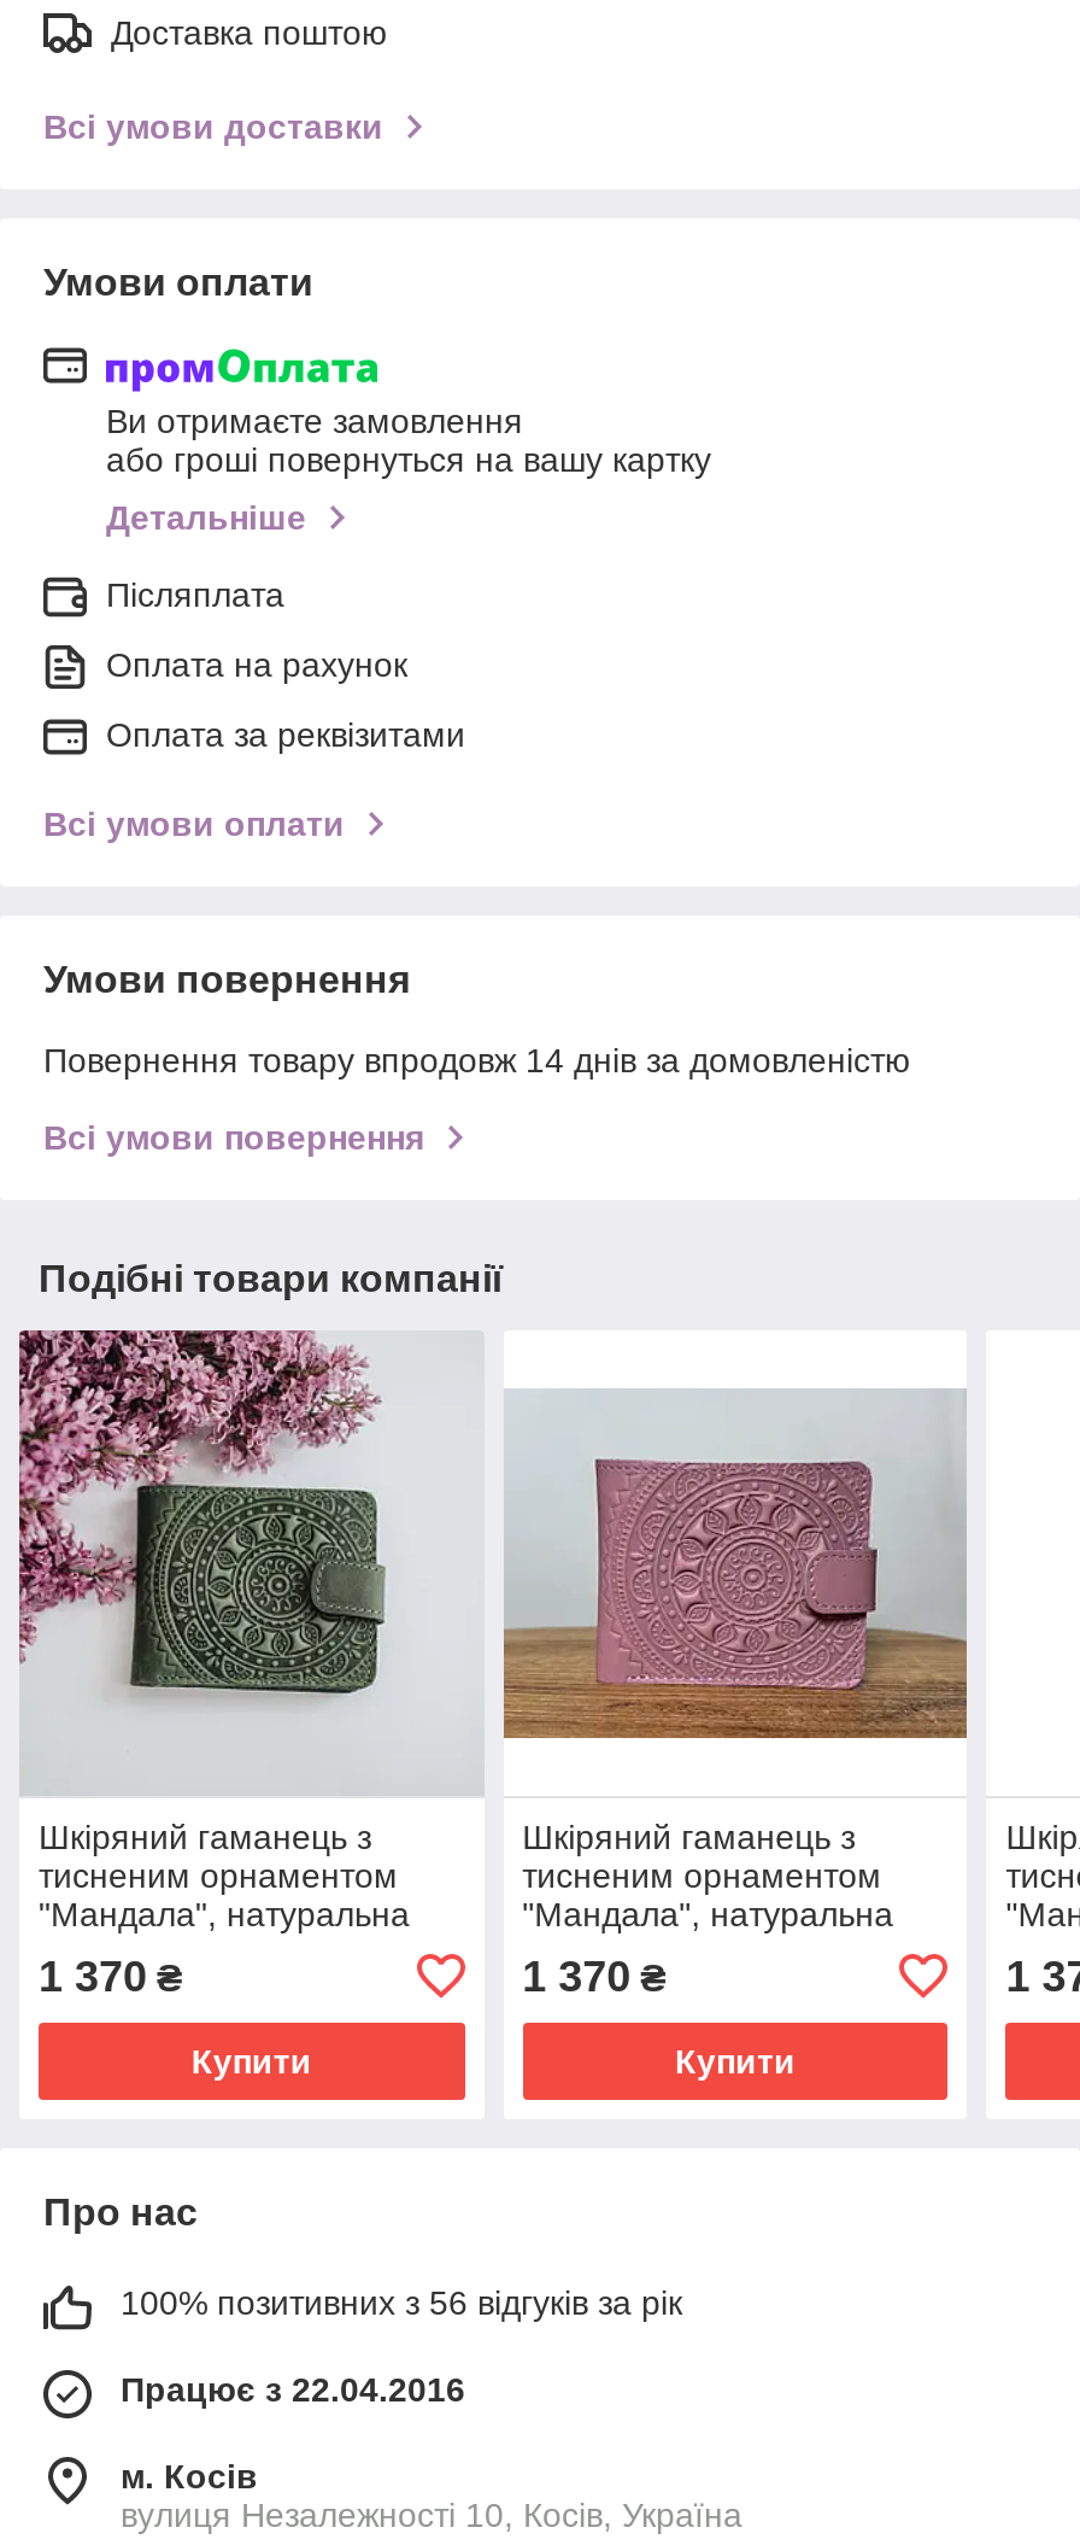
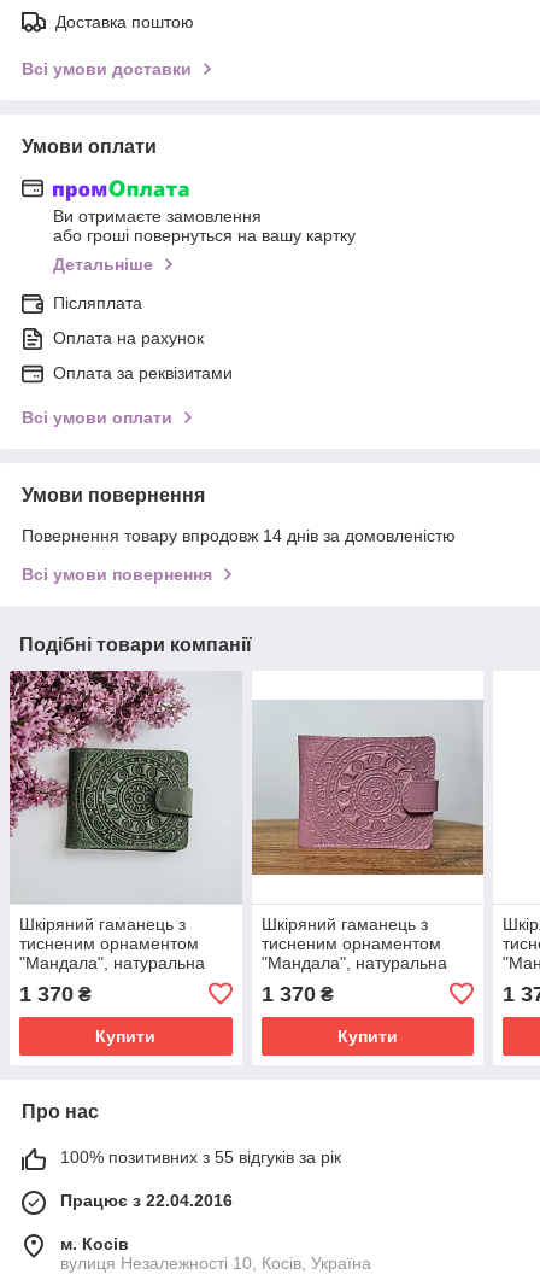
- 100% позитивних з 56 відгуків за рік
+ 100% позитивних з 55 відгуків за рік
